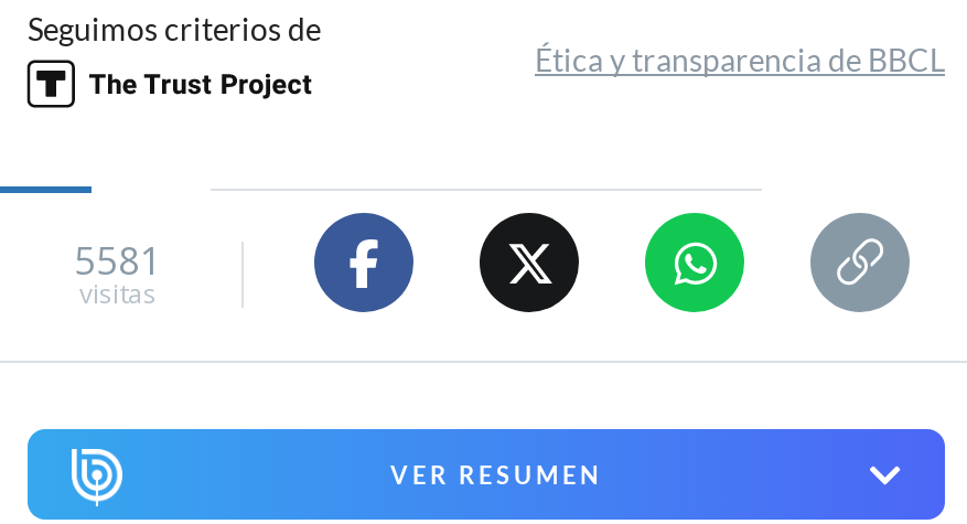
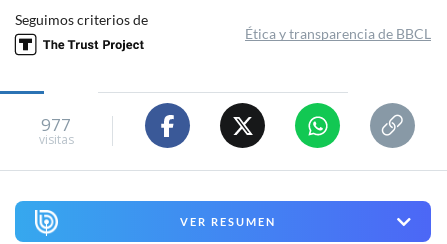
- 5581
+ 977
